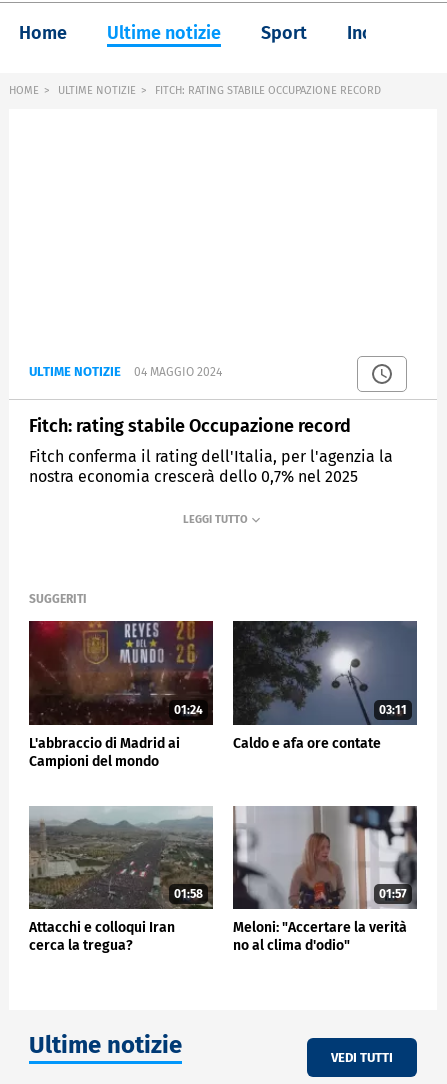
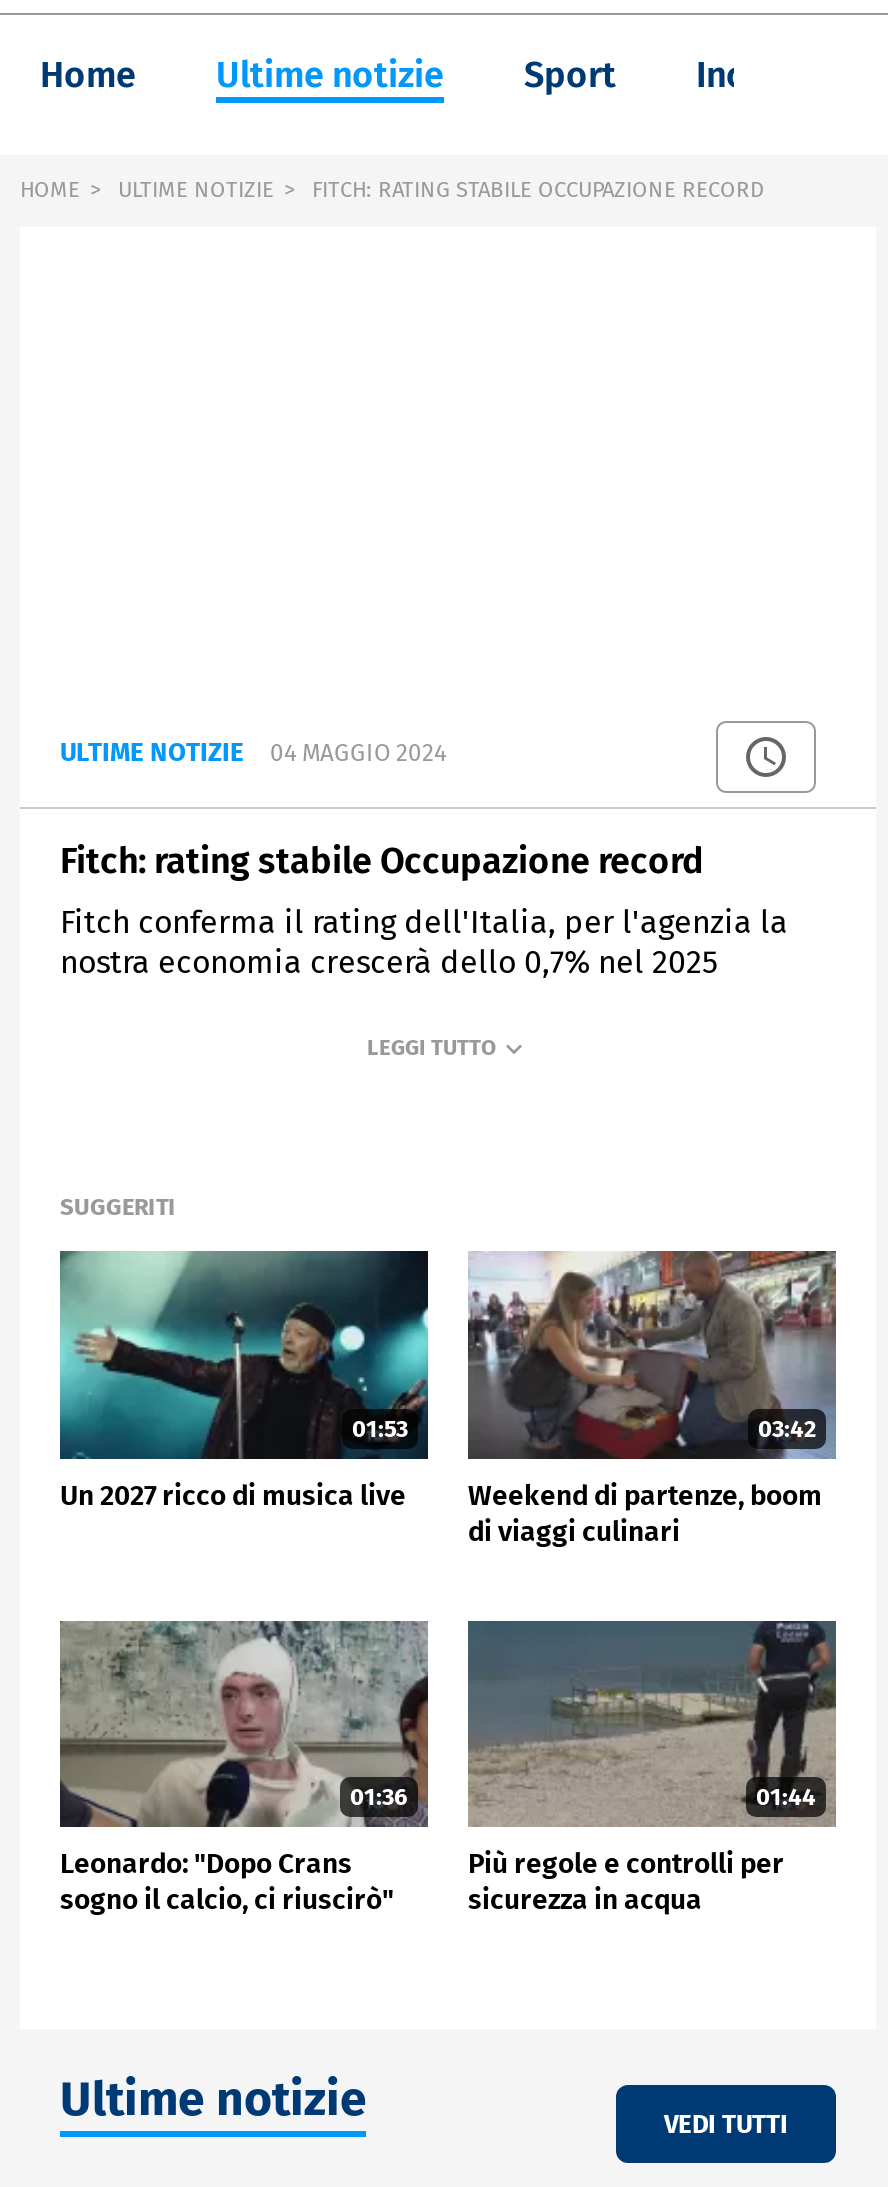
- [image]
- 01:24
+ [image]
+ 01:53

- [image]
- 03:11
+ [image]
+ 03:42

- L'abbraccio di Madrid ai
- Campioni del mondo
+ Un 2027 ricco di musica live

- Caldo e afa ore contate
+ Weekend di partenze, boom
+ di viaggi culinari

- [image]
- 01:58
+ [image]
+ 01:36

- [image]
- 01:57
+ [image]
+ 01:44

- Attacchi e colloqui Iran
- cerca la tregua?
+ Leonardo: "Dopo Crans
+ sogno il calcio, ci riuscirò"

- Meloni: "Accertare la verità
- no al clima d'odio"
+ Più regole e controlli per
+ sicurezza in acqua
